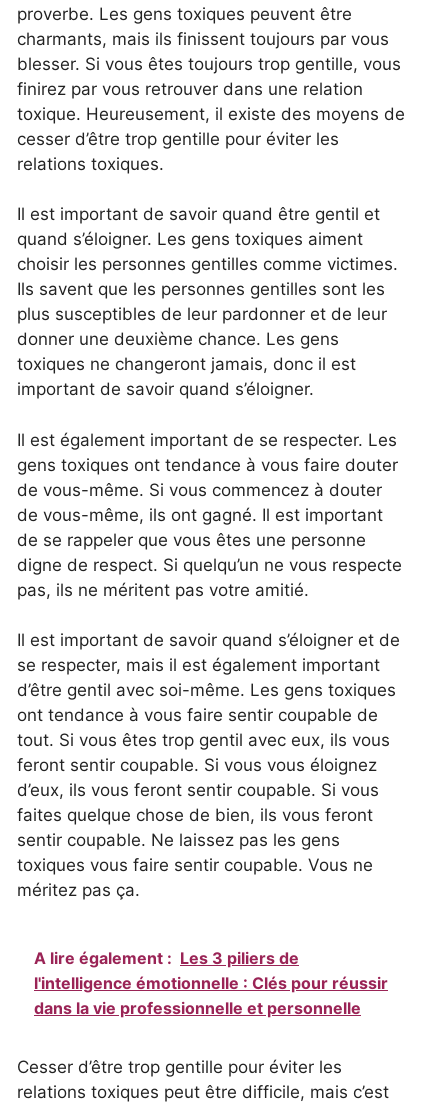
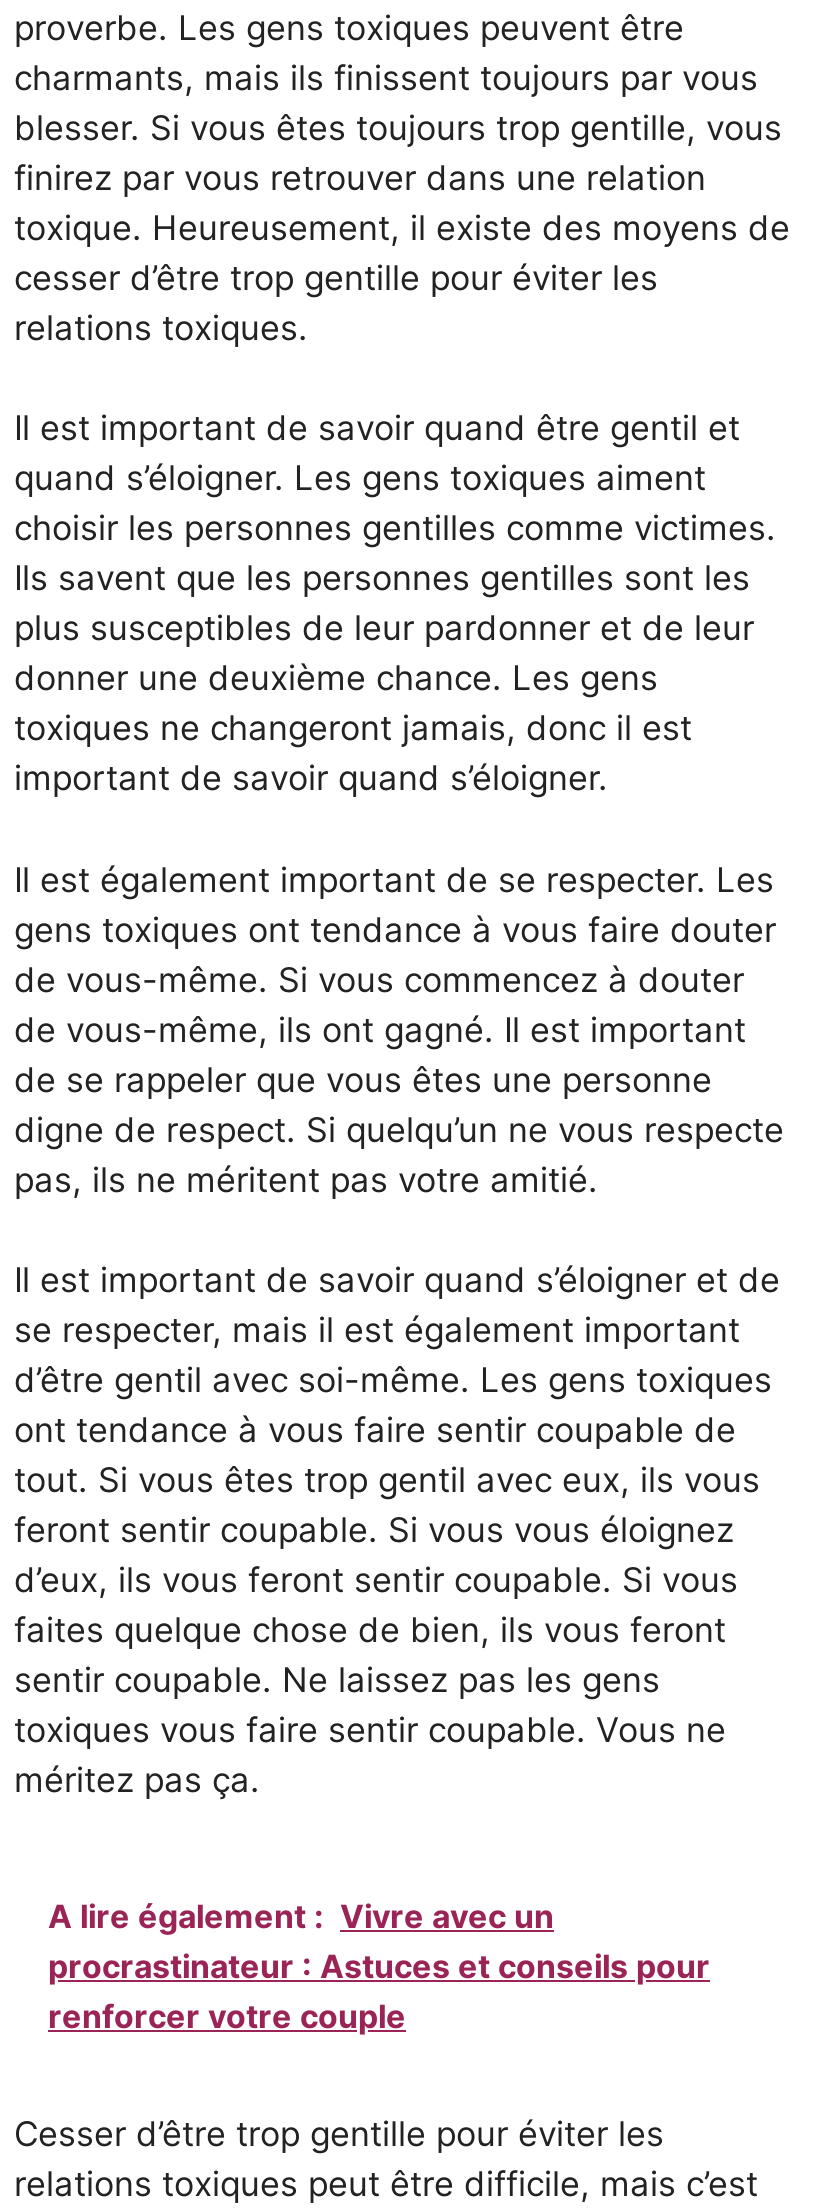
- A lire également : Les 3 piliers de
- l'intelligence émotionnelle : Clés pour réussir
- dans la vie professionnelle et personnelle
+ A lire également : Vivre avec un
+ procrastinateur : Astuces et conseils pour
+ renforcer votre couple
